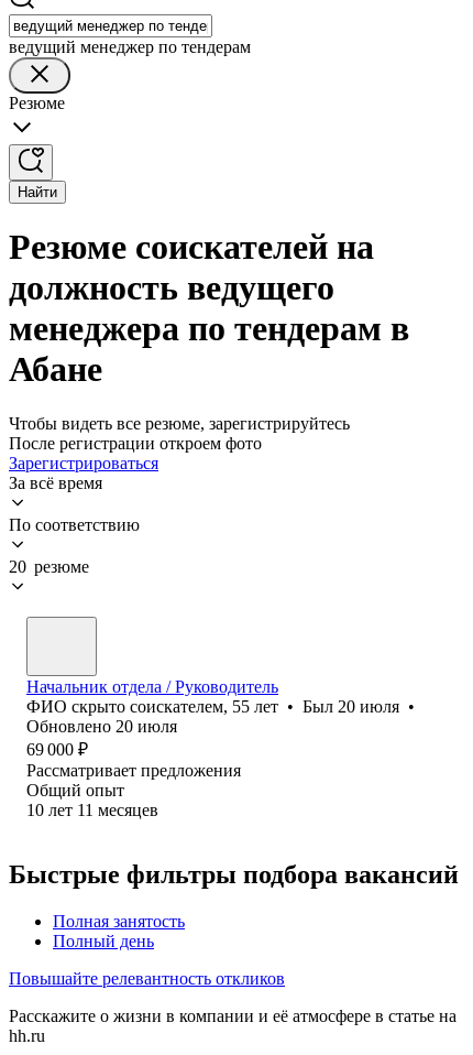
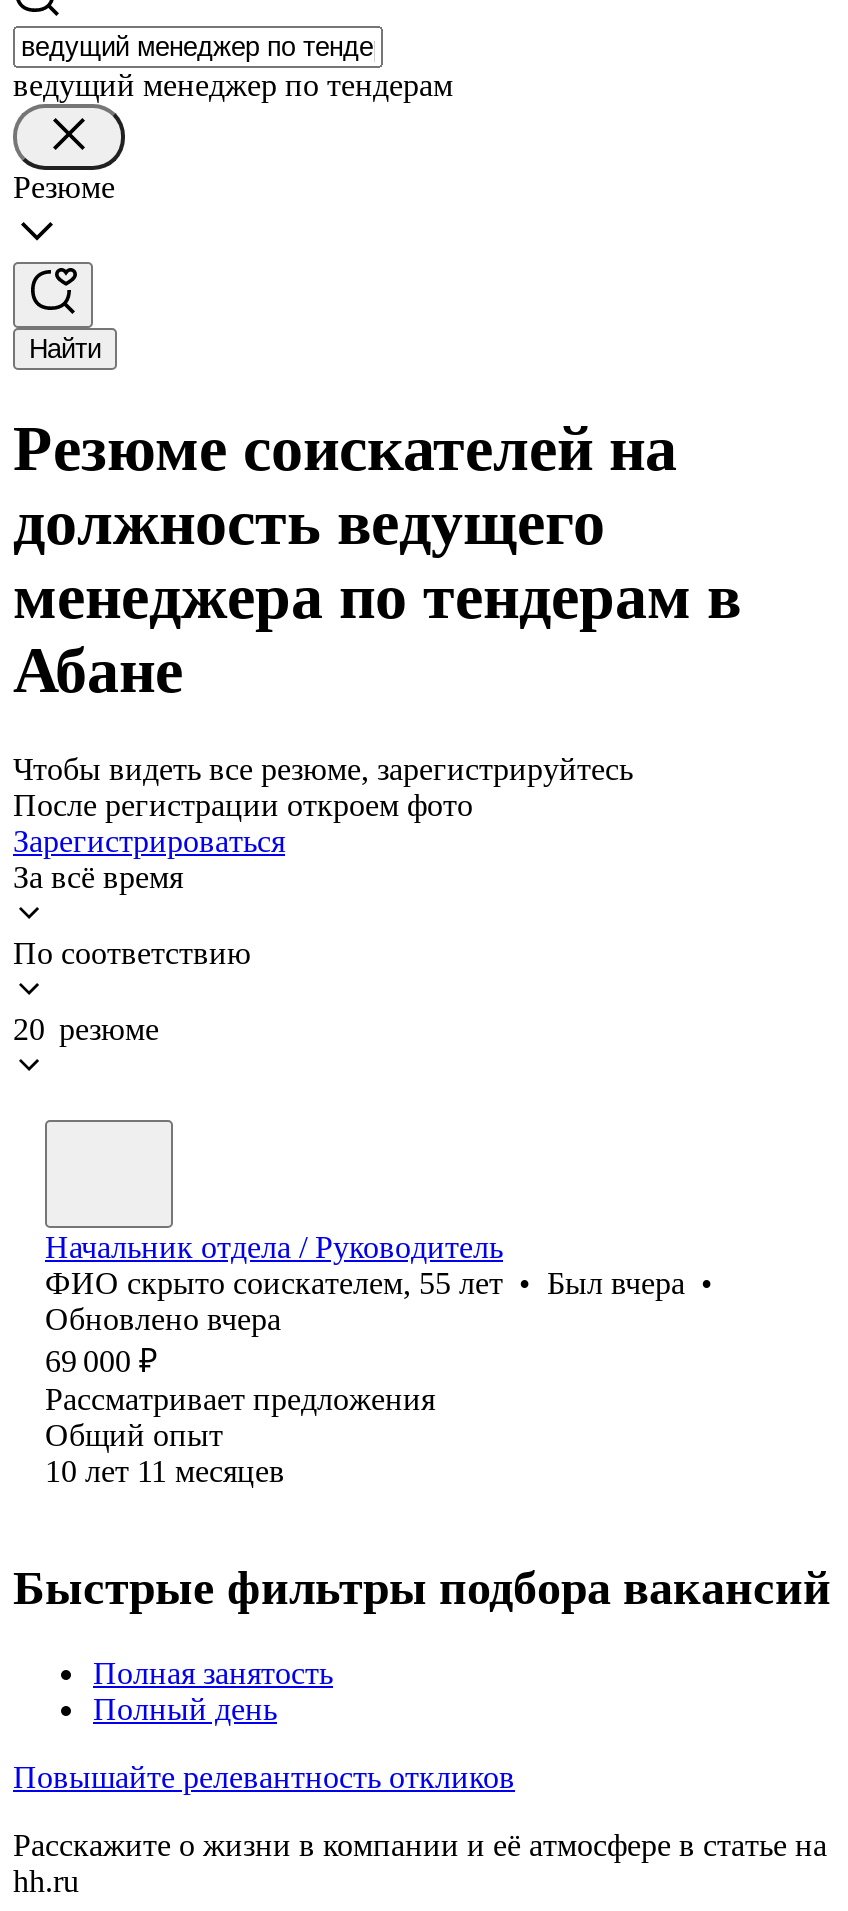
- ФИО скрыто соискателем, 55 лет • Был 20 июля •
- Обновлено 20 июля
+ ФИО скрыто соискателем, 55 лет • Был вчера •
+ Обновлено вчера
